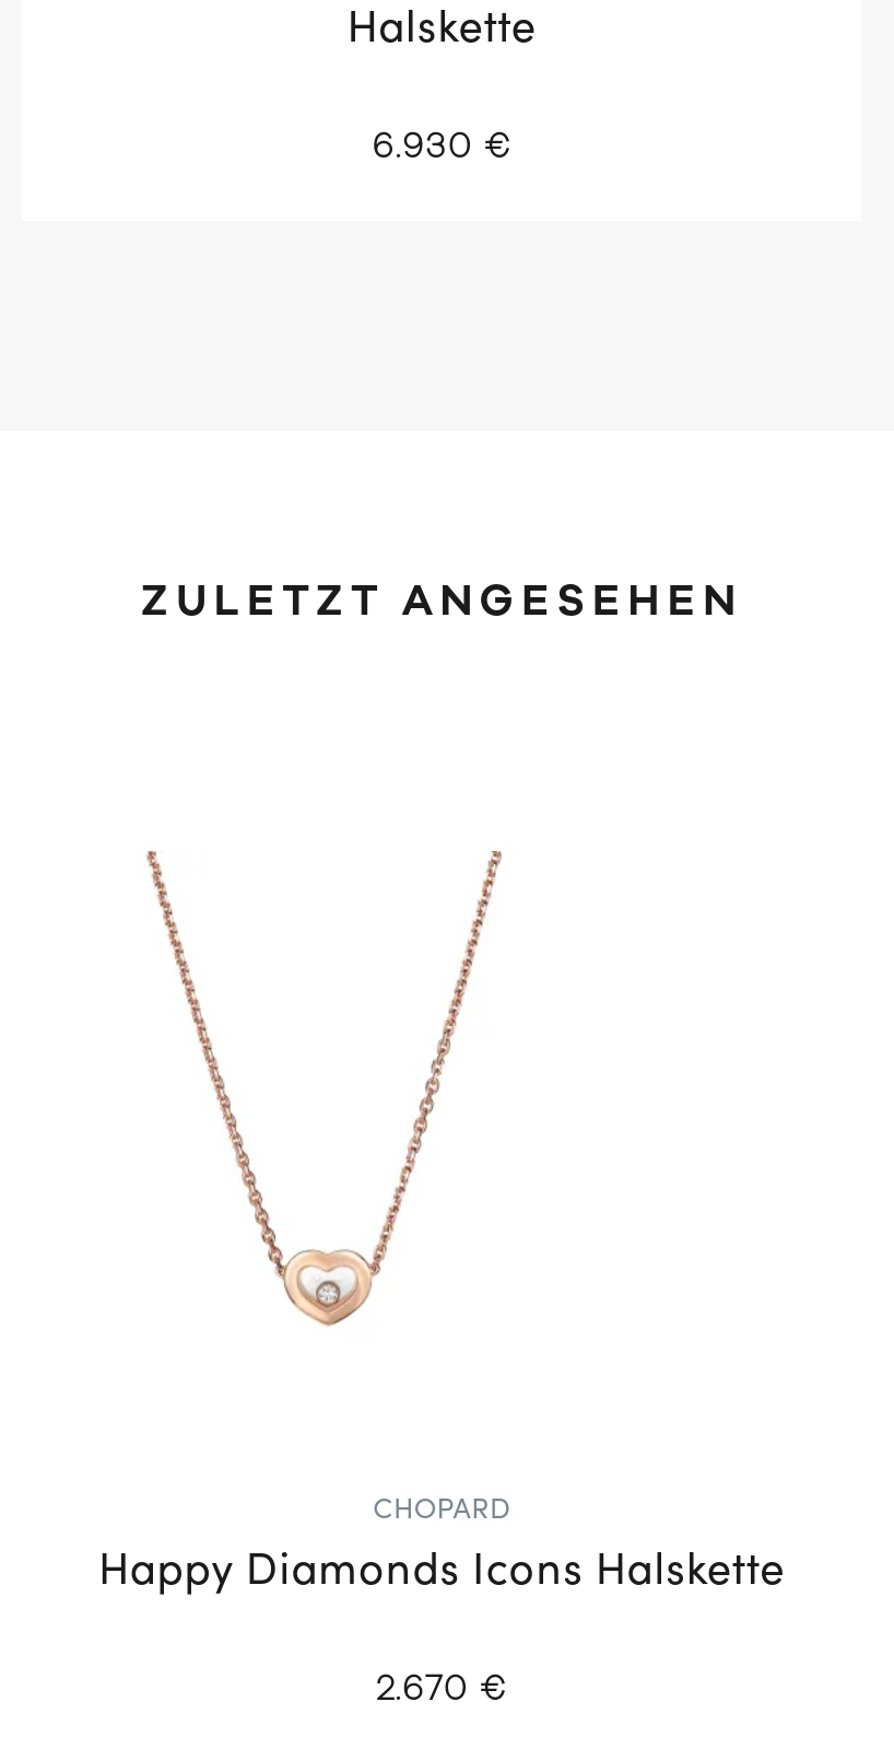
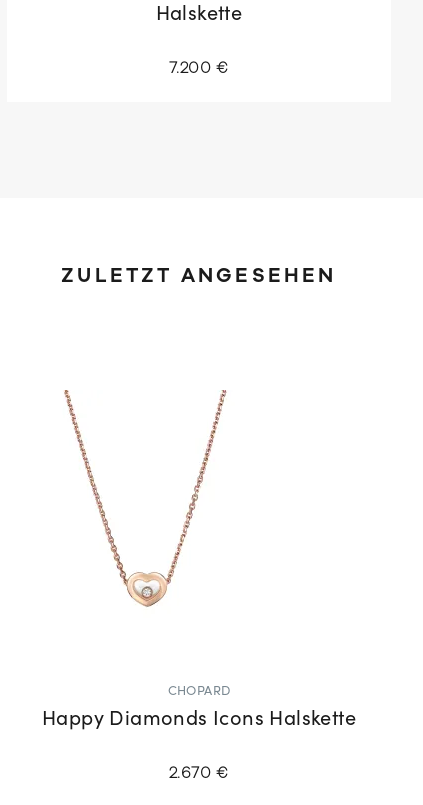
- 6.930 €
+ 7.200 €
